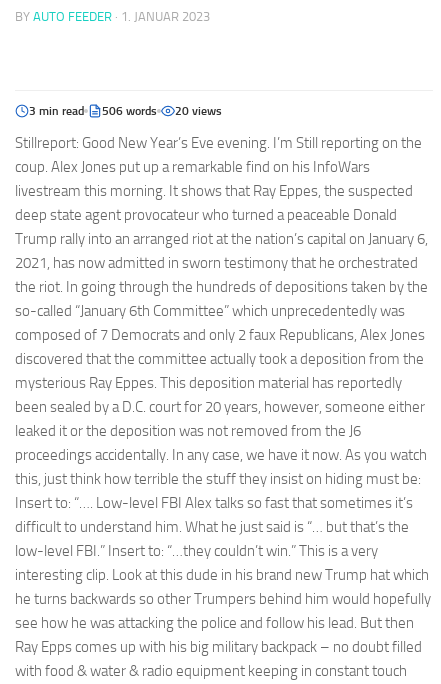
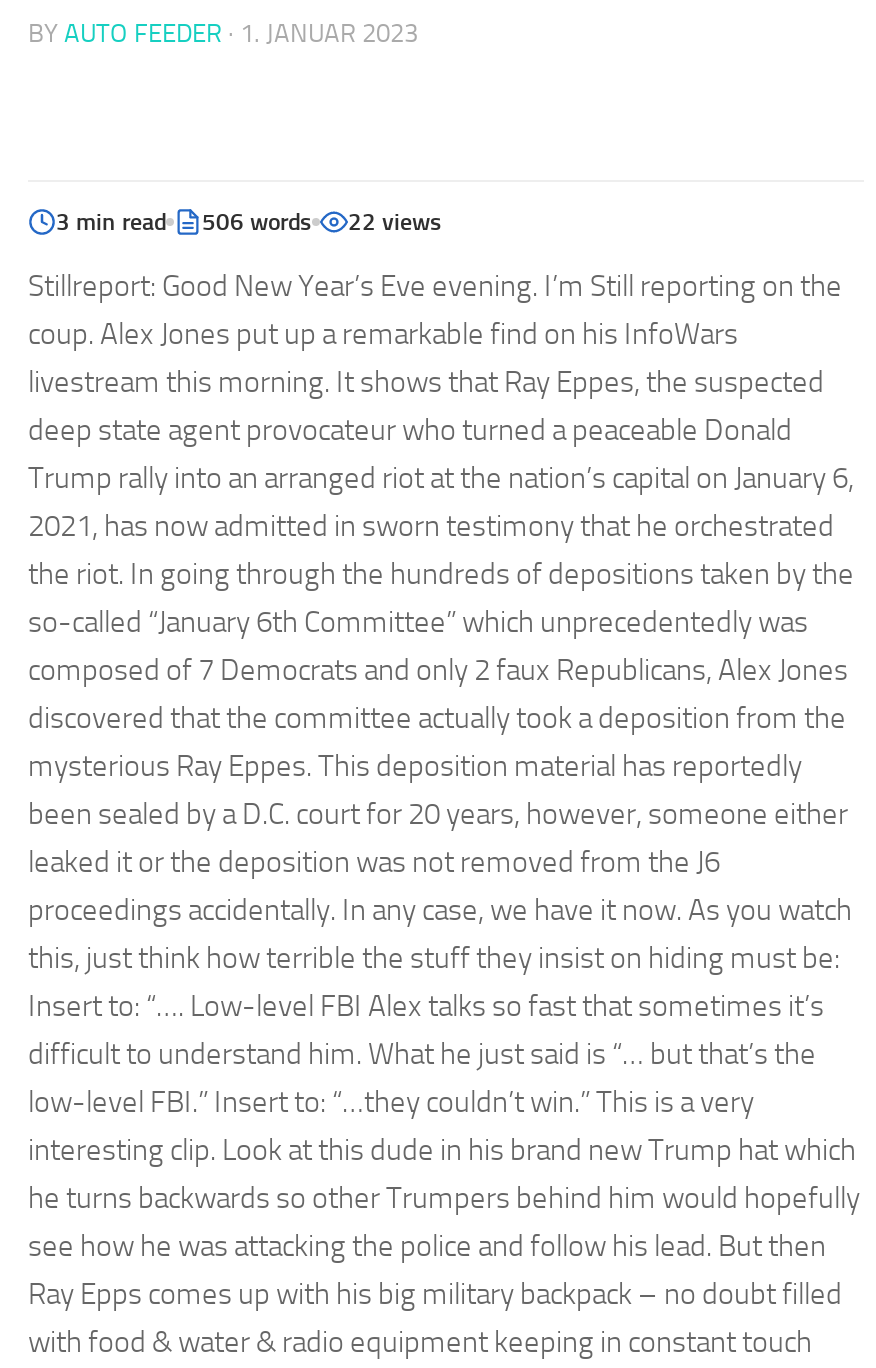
- 3 min read 506 words 20 views
+ 3 min read 506 words 22 views
